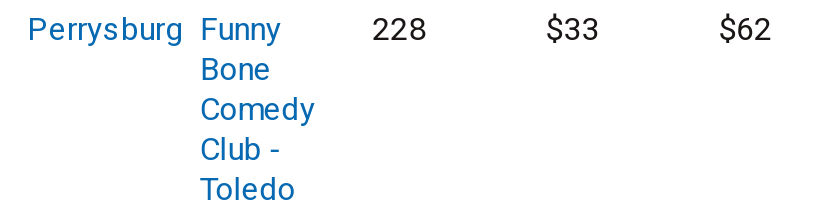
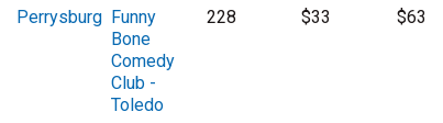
- $62
+ $63
